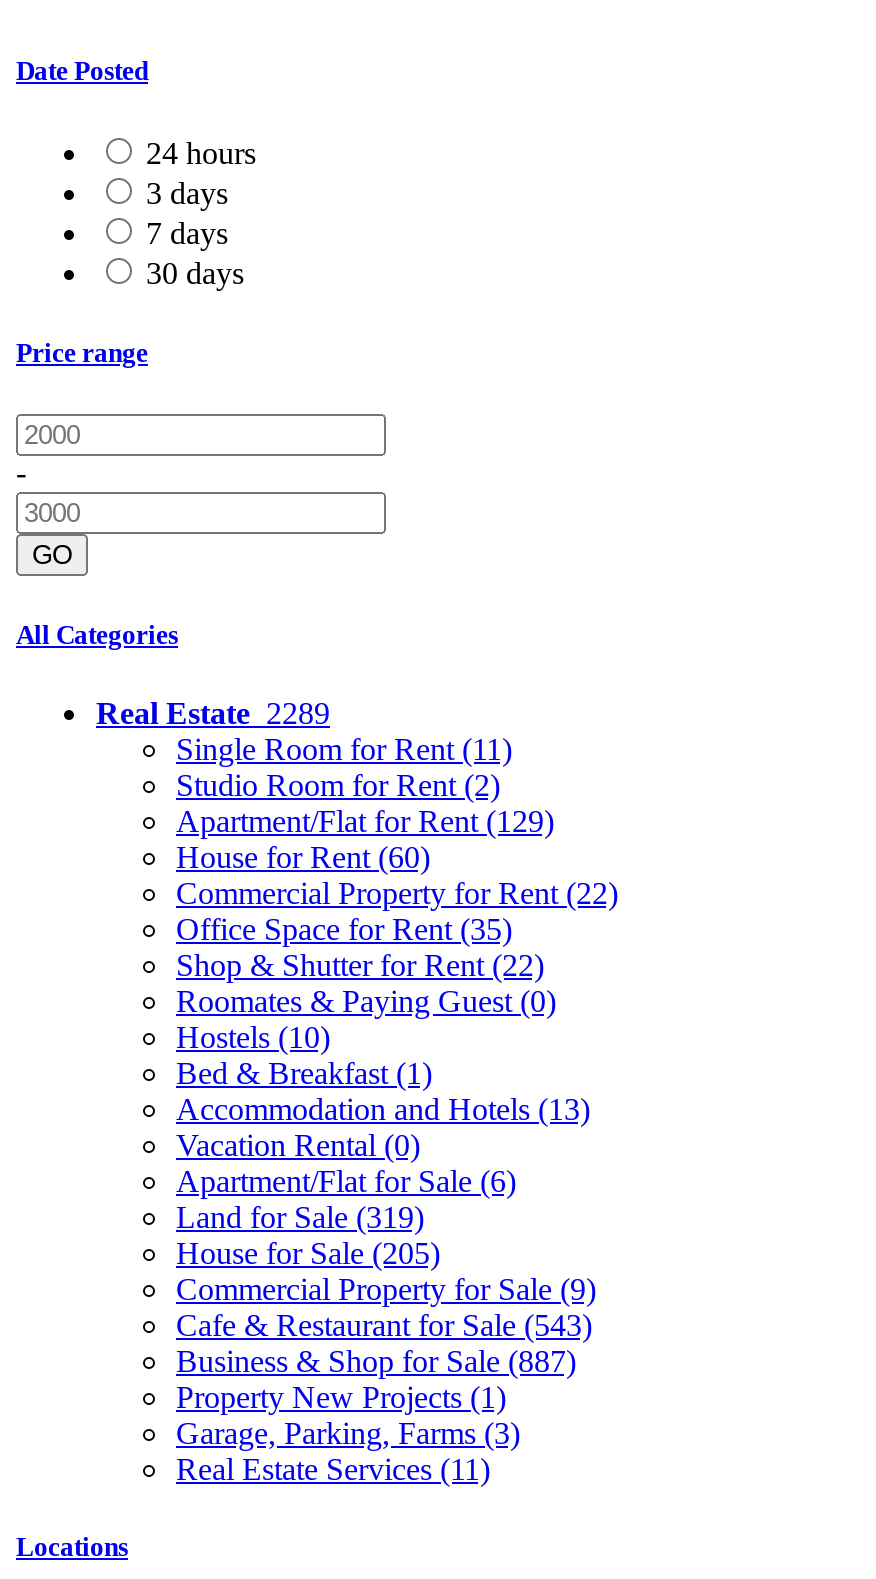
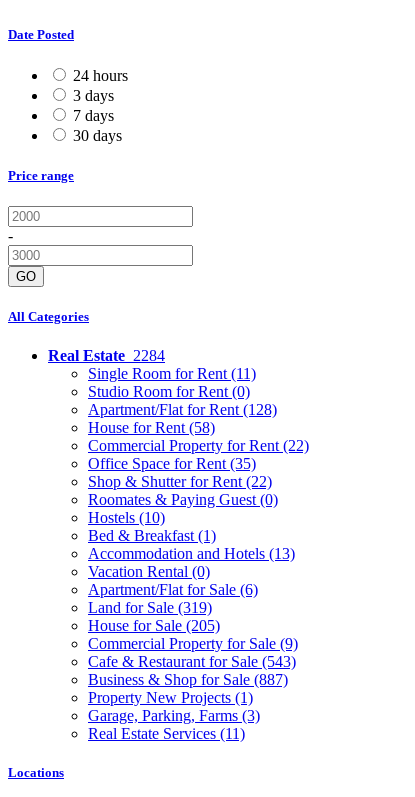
- Real Estate 2289
+ Real Estate 2284

- Studio Room for Rent (2)
+ Studio Room for Rent (0)

- Apartment/Flat for Rent (129)
+ Apartment/Flat for Rent (128)

- House for Rent (60)
+ House for Rent (58)
